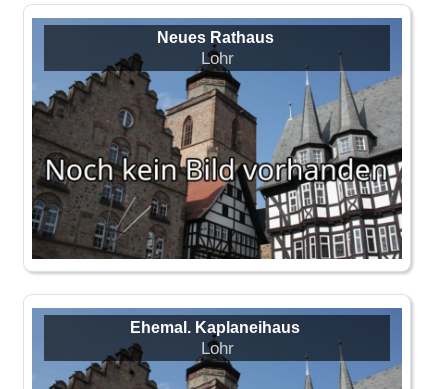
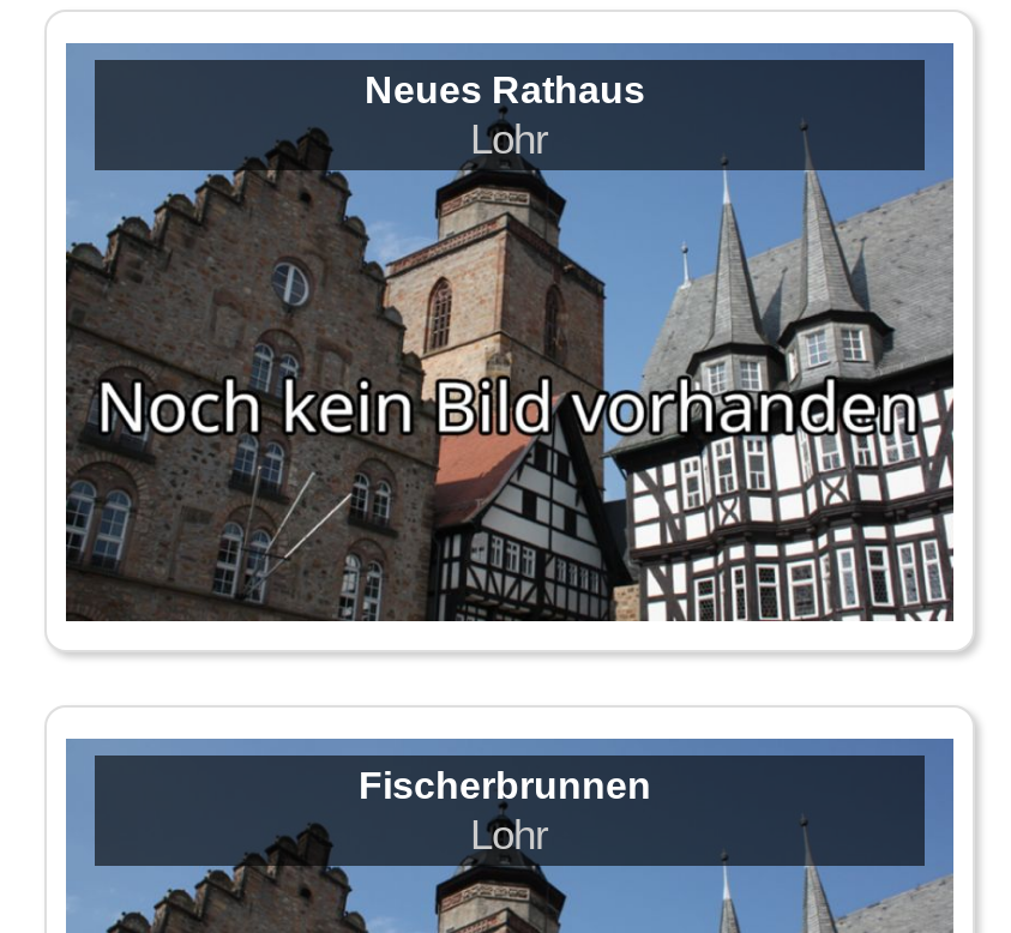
- Ehemal. Kaplaneihaus
+ Fischerbrunnen
